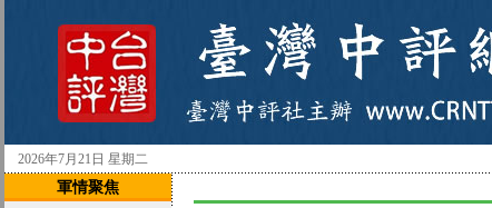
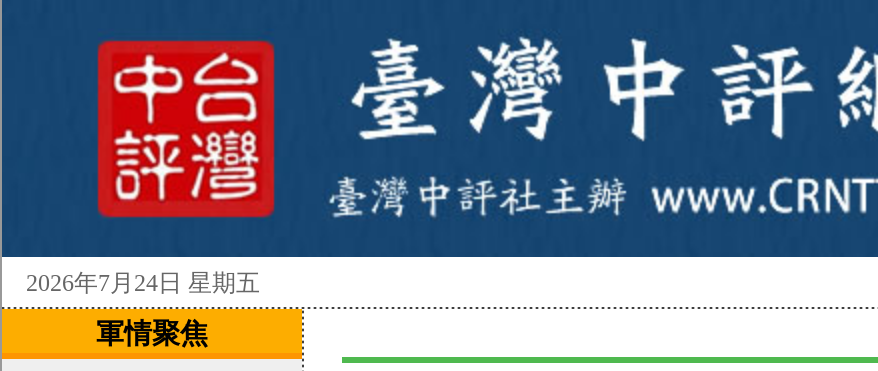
- 2026年7月21日 星期二
+ 2026年7月24日 星期五
